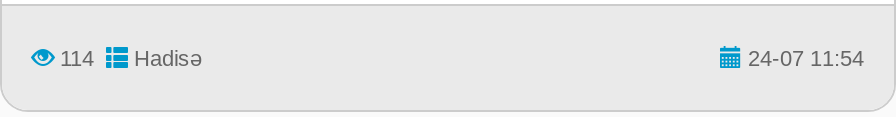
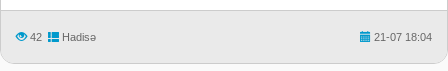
- 114 Hadisə
+ 42 Hadisə

- 24-07 11:54
+ 21-07 18:04
